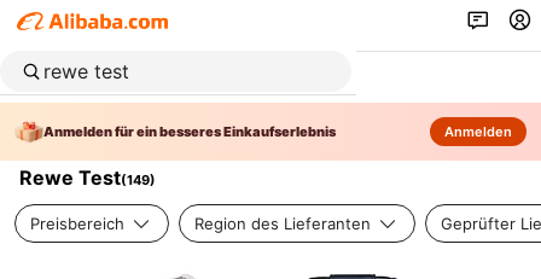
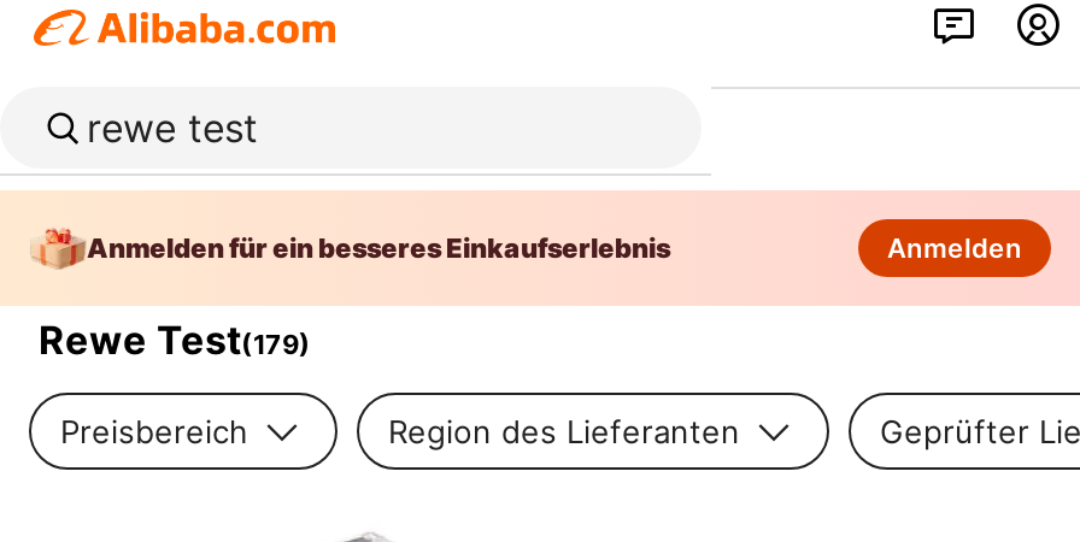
- Rewe Test(149)
+ Rewe Test(179)
